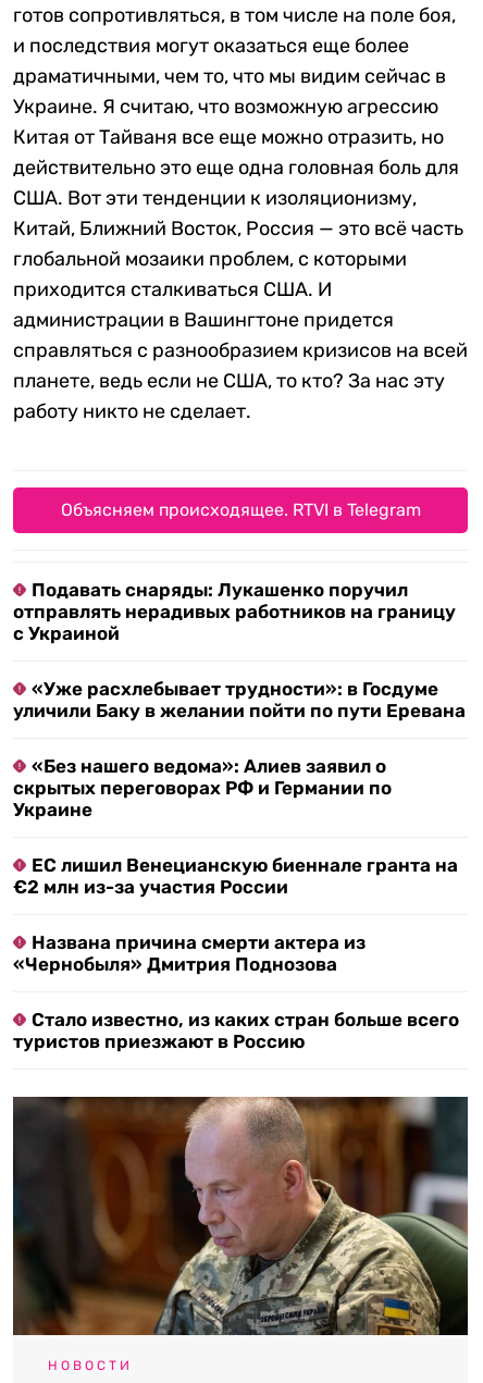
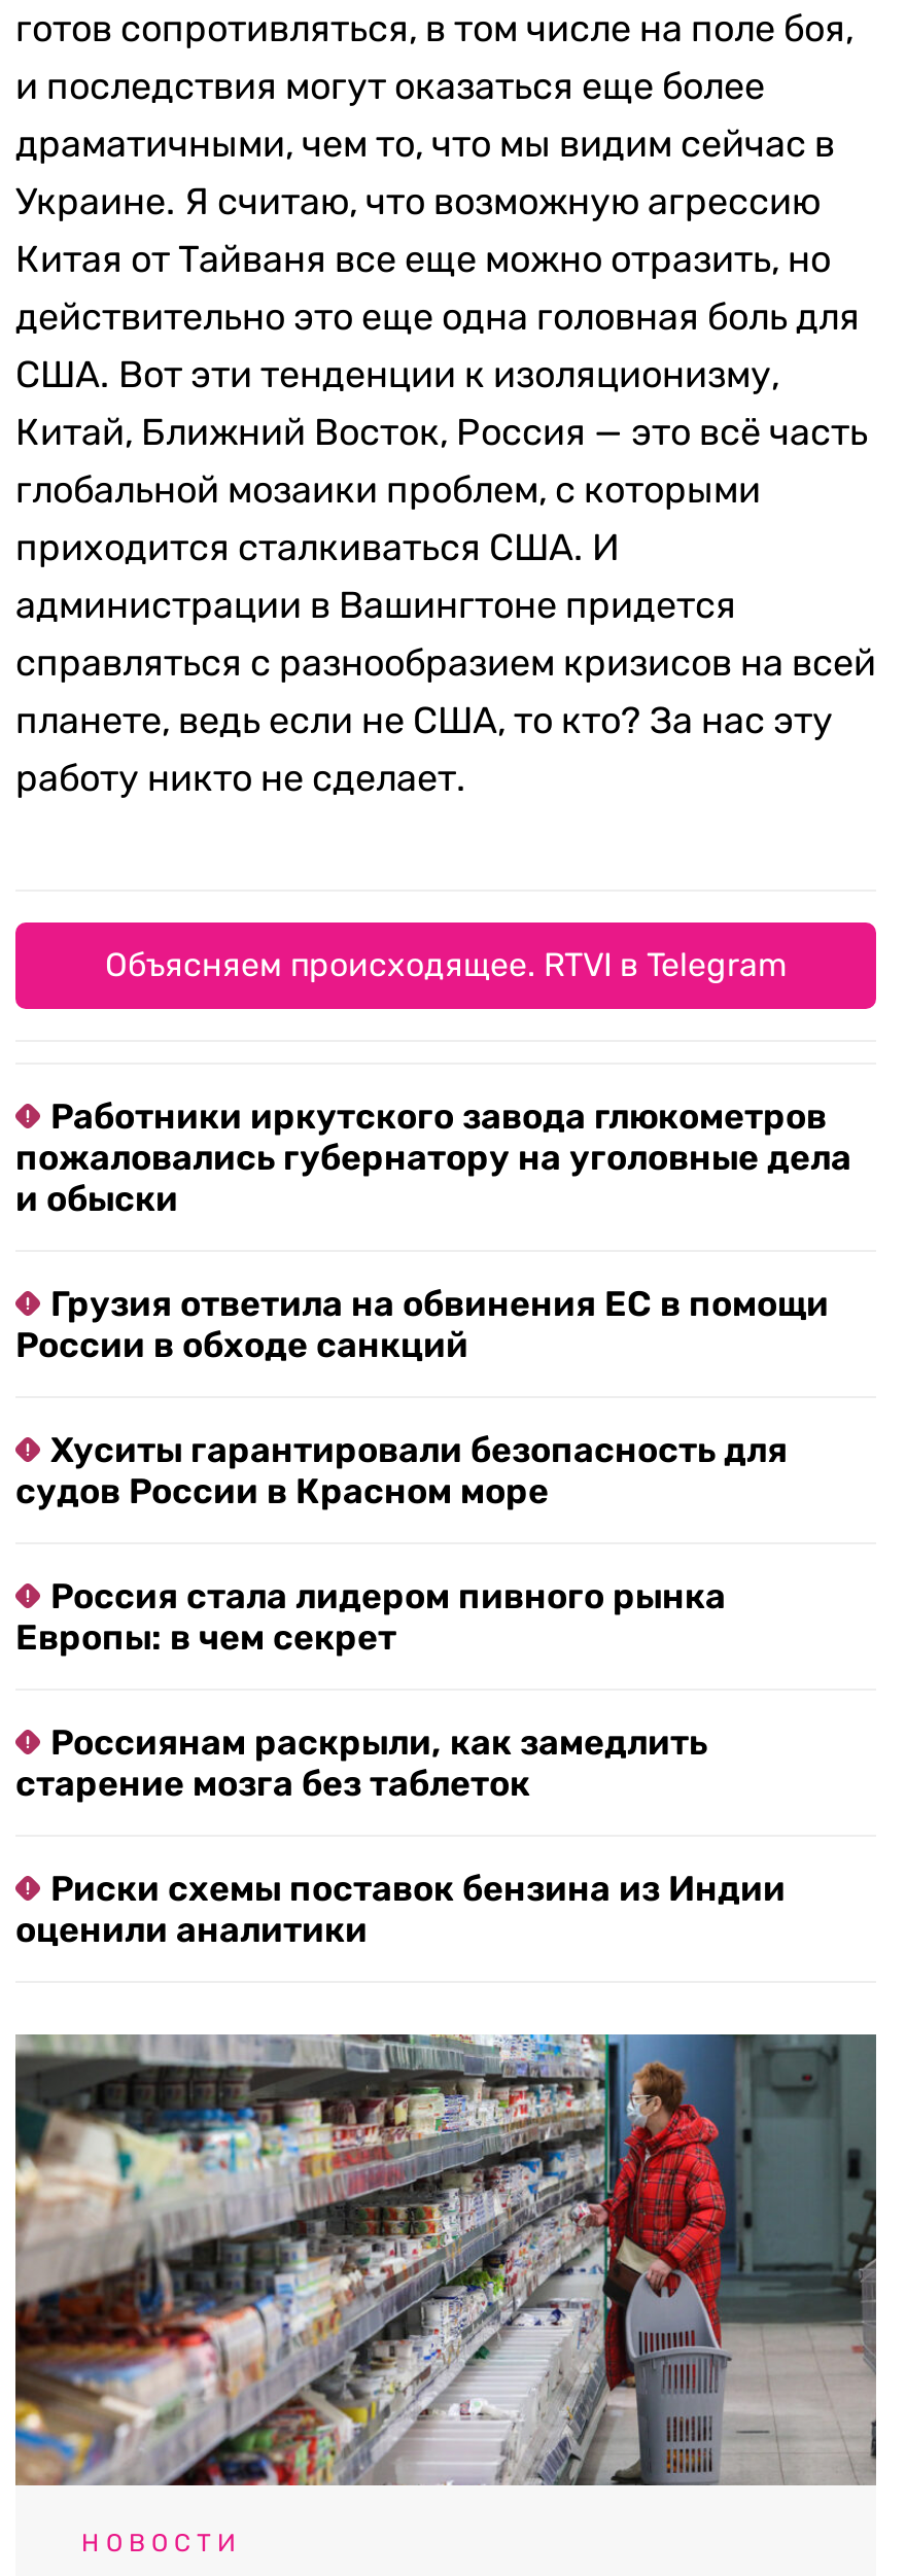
- Подавать снаряды: Лукашенко поручил
- отправлять нерадивых работников на границу
- с Украиной
+ Работники иркутского завода глюкометров
+ пожаловались губернатору на уголовные дела
+ и обыски

- «Уже расхлебывает трудности»: в Госдуме
- уличили Баку в желании пойти по пути Еревана
+ Грузия ответила на обвинения ЕС в помощи
+ России в обходе санкций

- «Без нашего ведома»: Алиев заявил о
- скрытых переговорах РФ и Германии по
- Украине
+ Хуситы гарантировали безопасность для
+ судов России в Красном море

- ЕС лишил Венецианскую биеннале гранта на
- €2 млн из-за участия России
+ Россия стала лидером пивного рынка
+ Европы: в чем секрет

- Названа причина смерти актера из
- «Чернобыля» Дмитрия Поднозова
+ Россиянам раскрыли, как замедлить
+ старение мозга без таблеток

- Стало известно, из каких стран больше всего
- туристов приезжают в Россию
+ Риски схемы поставок бензина из Индии
+ оценили аналитики

- [image]
+ [image]
